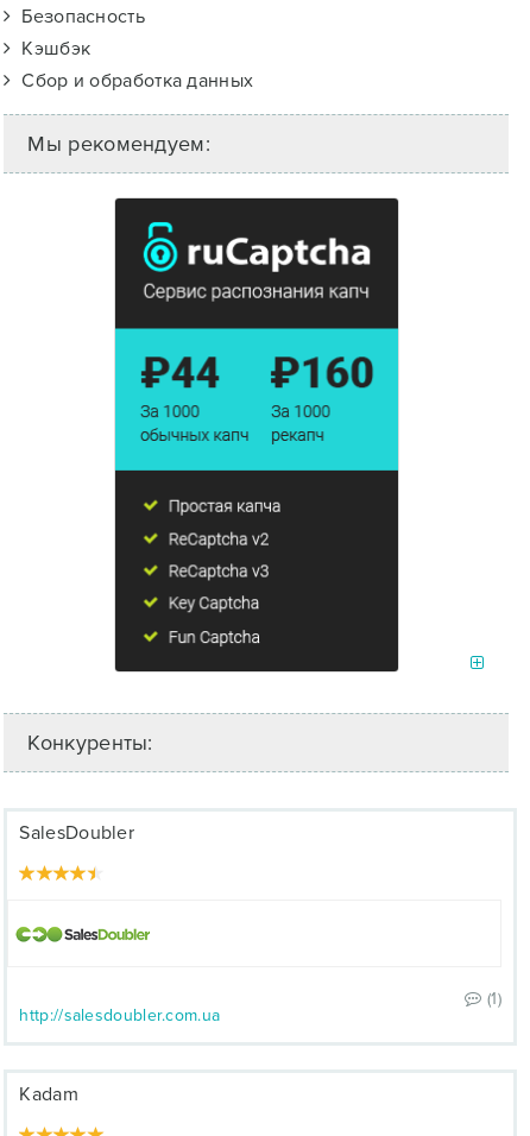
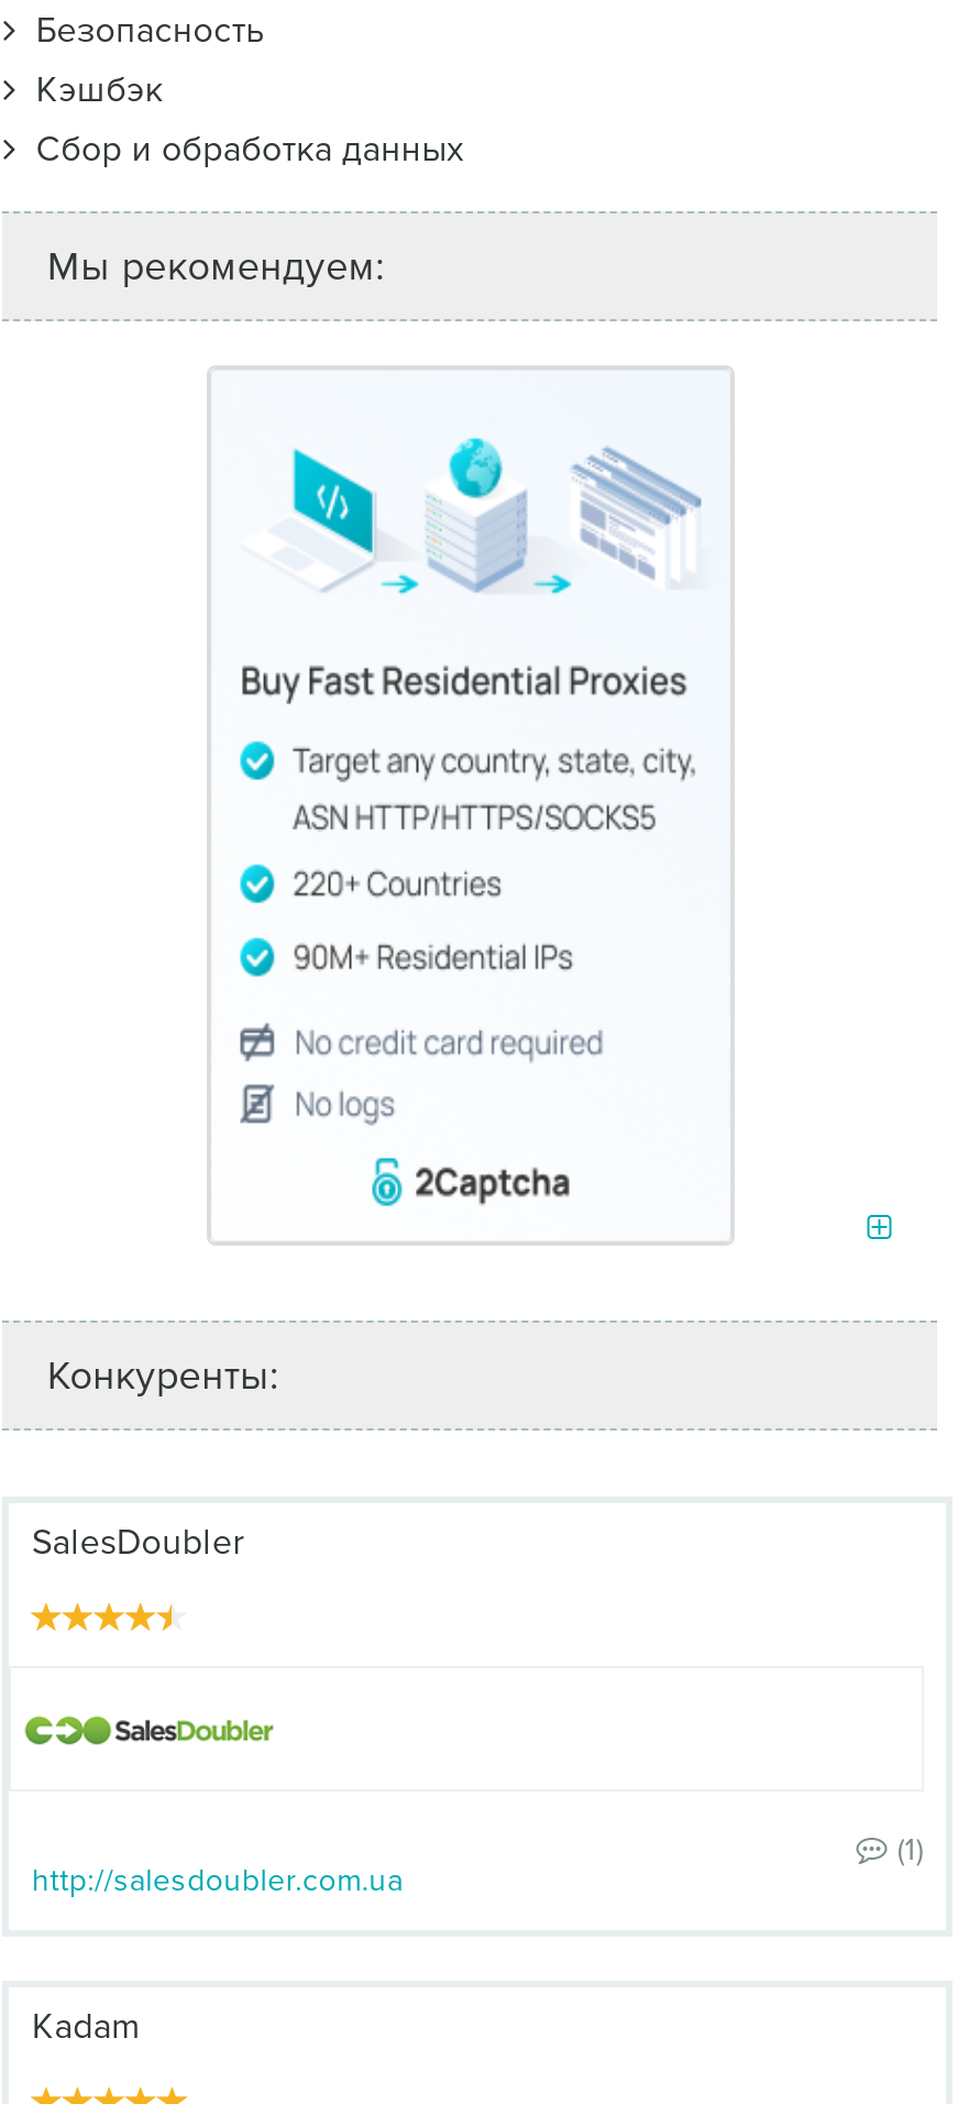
- [image]
+ [image]
